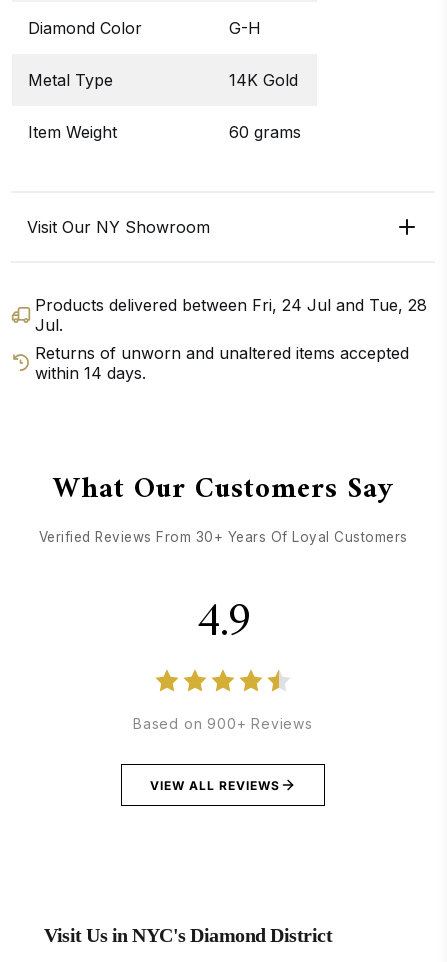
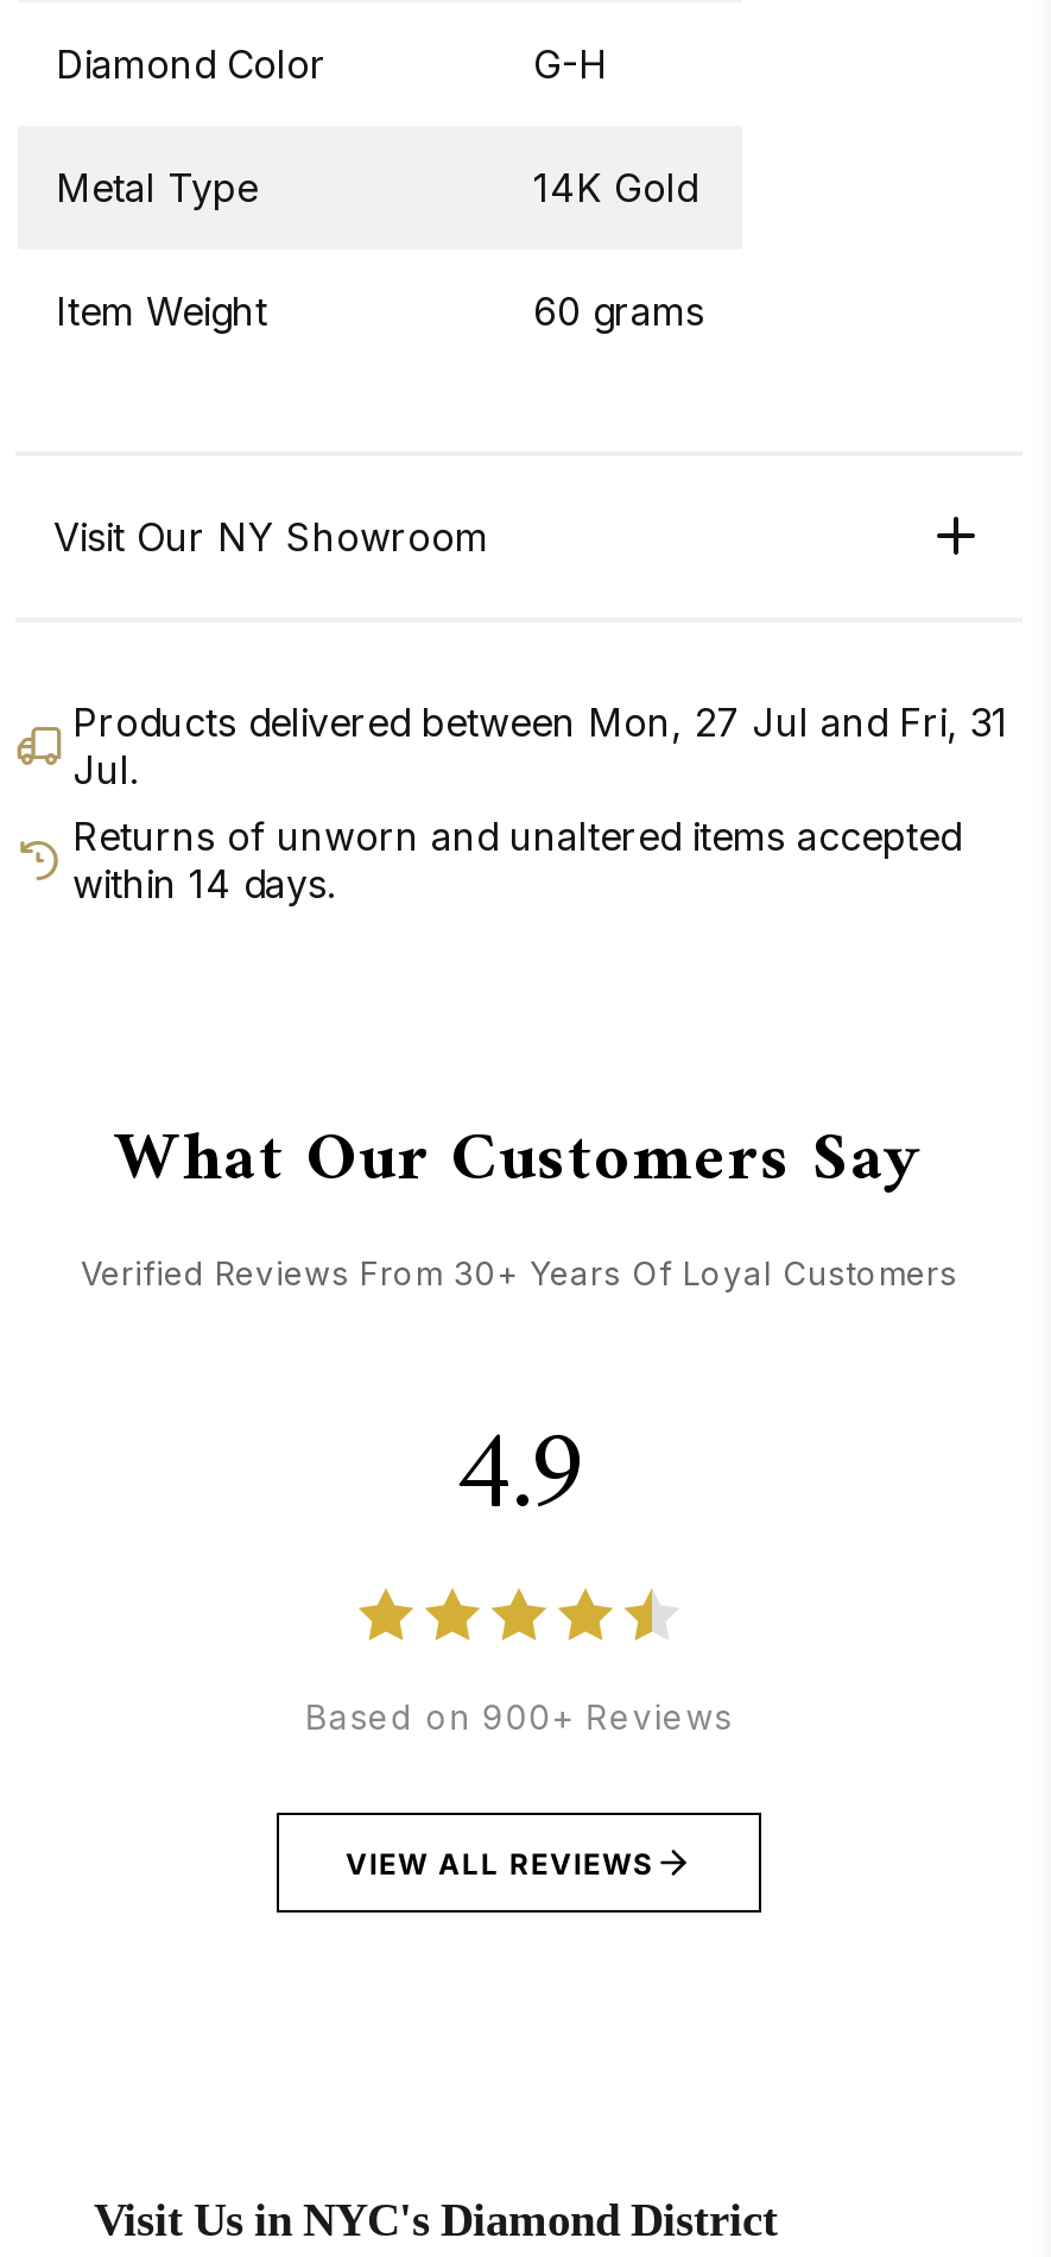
- Products delivered between Fri, 24 Jul and Tue, 28
+ Products delivered between Mon, 27 Jul and Fri, 31
